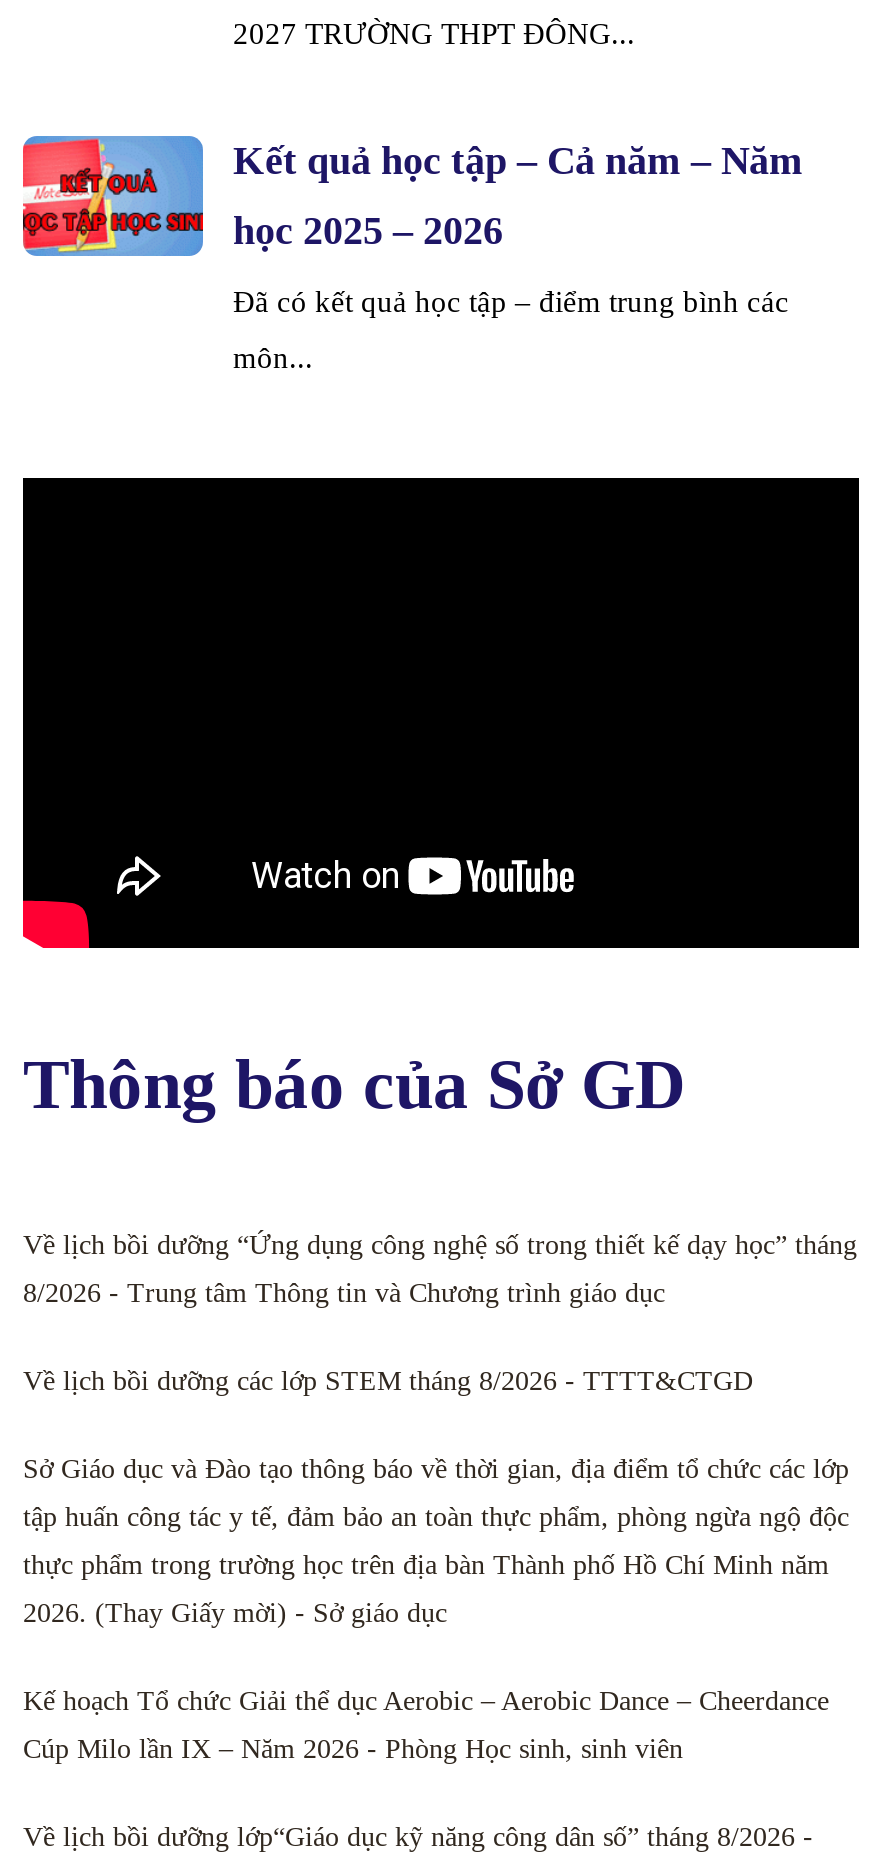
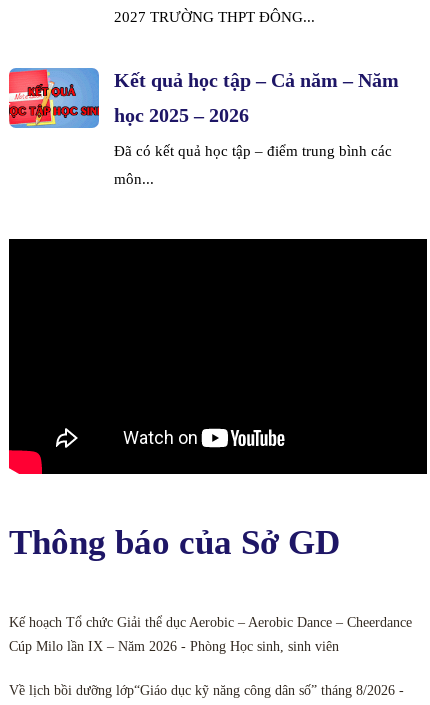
- Về lịch bồi dưỡng “Ứng dụng công nghệ số trong thiết kế dạy học” tháng
- 8/2026 - Trung tâm Thông tin và Chương trình giáo dục
- Về lịch bồi dưỡng các lớp STEM tháng 8/2026 - TTTT&CTGD
- Sở Giáo dục và Đào tạo thông báo về thời gian, địa điểm tổ chức các lớp
- tập huấn công tác y tế, đảm bảo an toàn thực phẩm, phòng ngừa ngộ độc
- thực phẩm trong trường học trên địa bàn Thành phố Hồ Chí Minh năm
- 2026. (Thay Giấy mời) - Sở giáo dục
